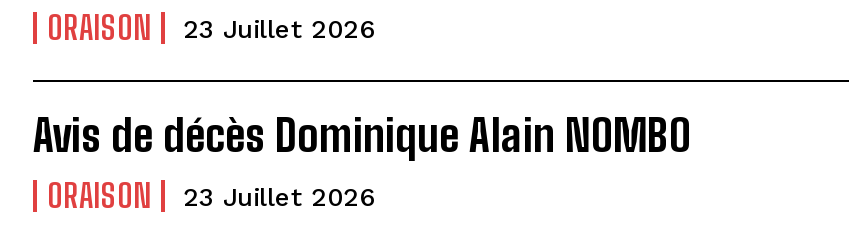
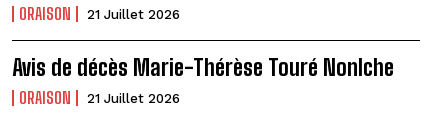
- ORAISON 23 Juillet 2026
+ ORAISON 21 Juillet 2026

- Avis de décès Dominique Alain NOMBO
+ Avis de décès Marie-Thérèse Touré Nonlche

- ORAISON 23 Juillet 2026
+ ORAISON 21 Juillet 2026
